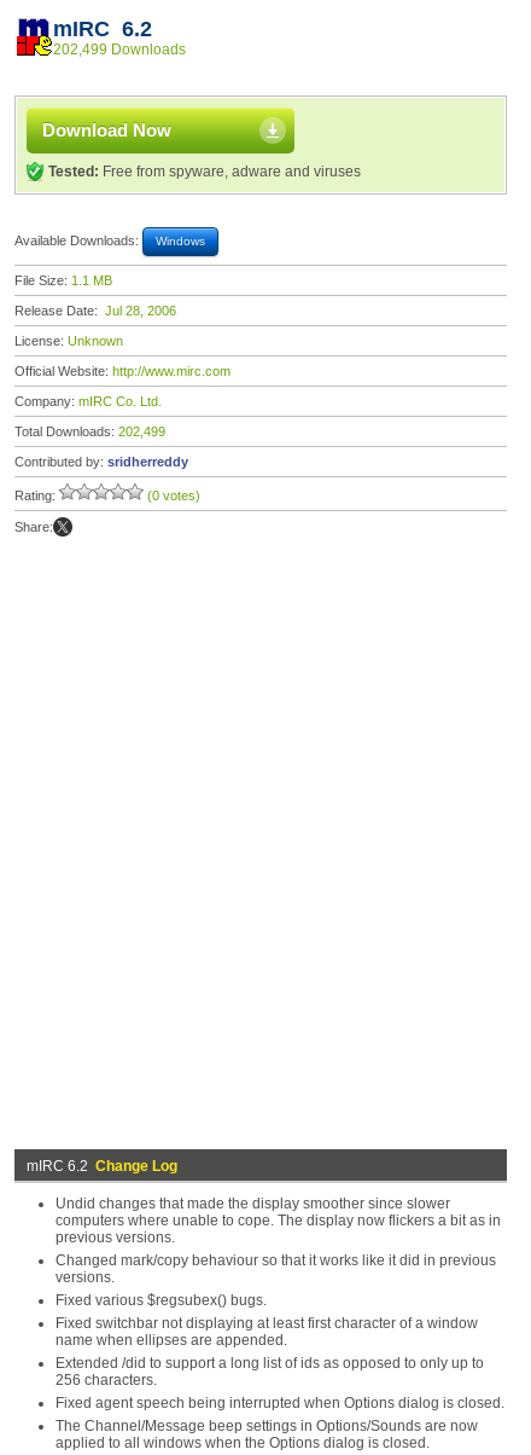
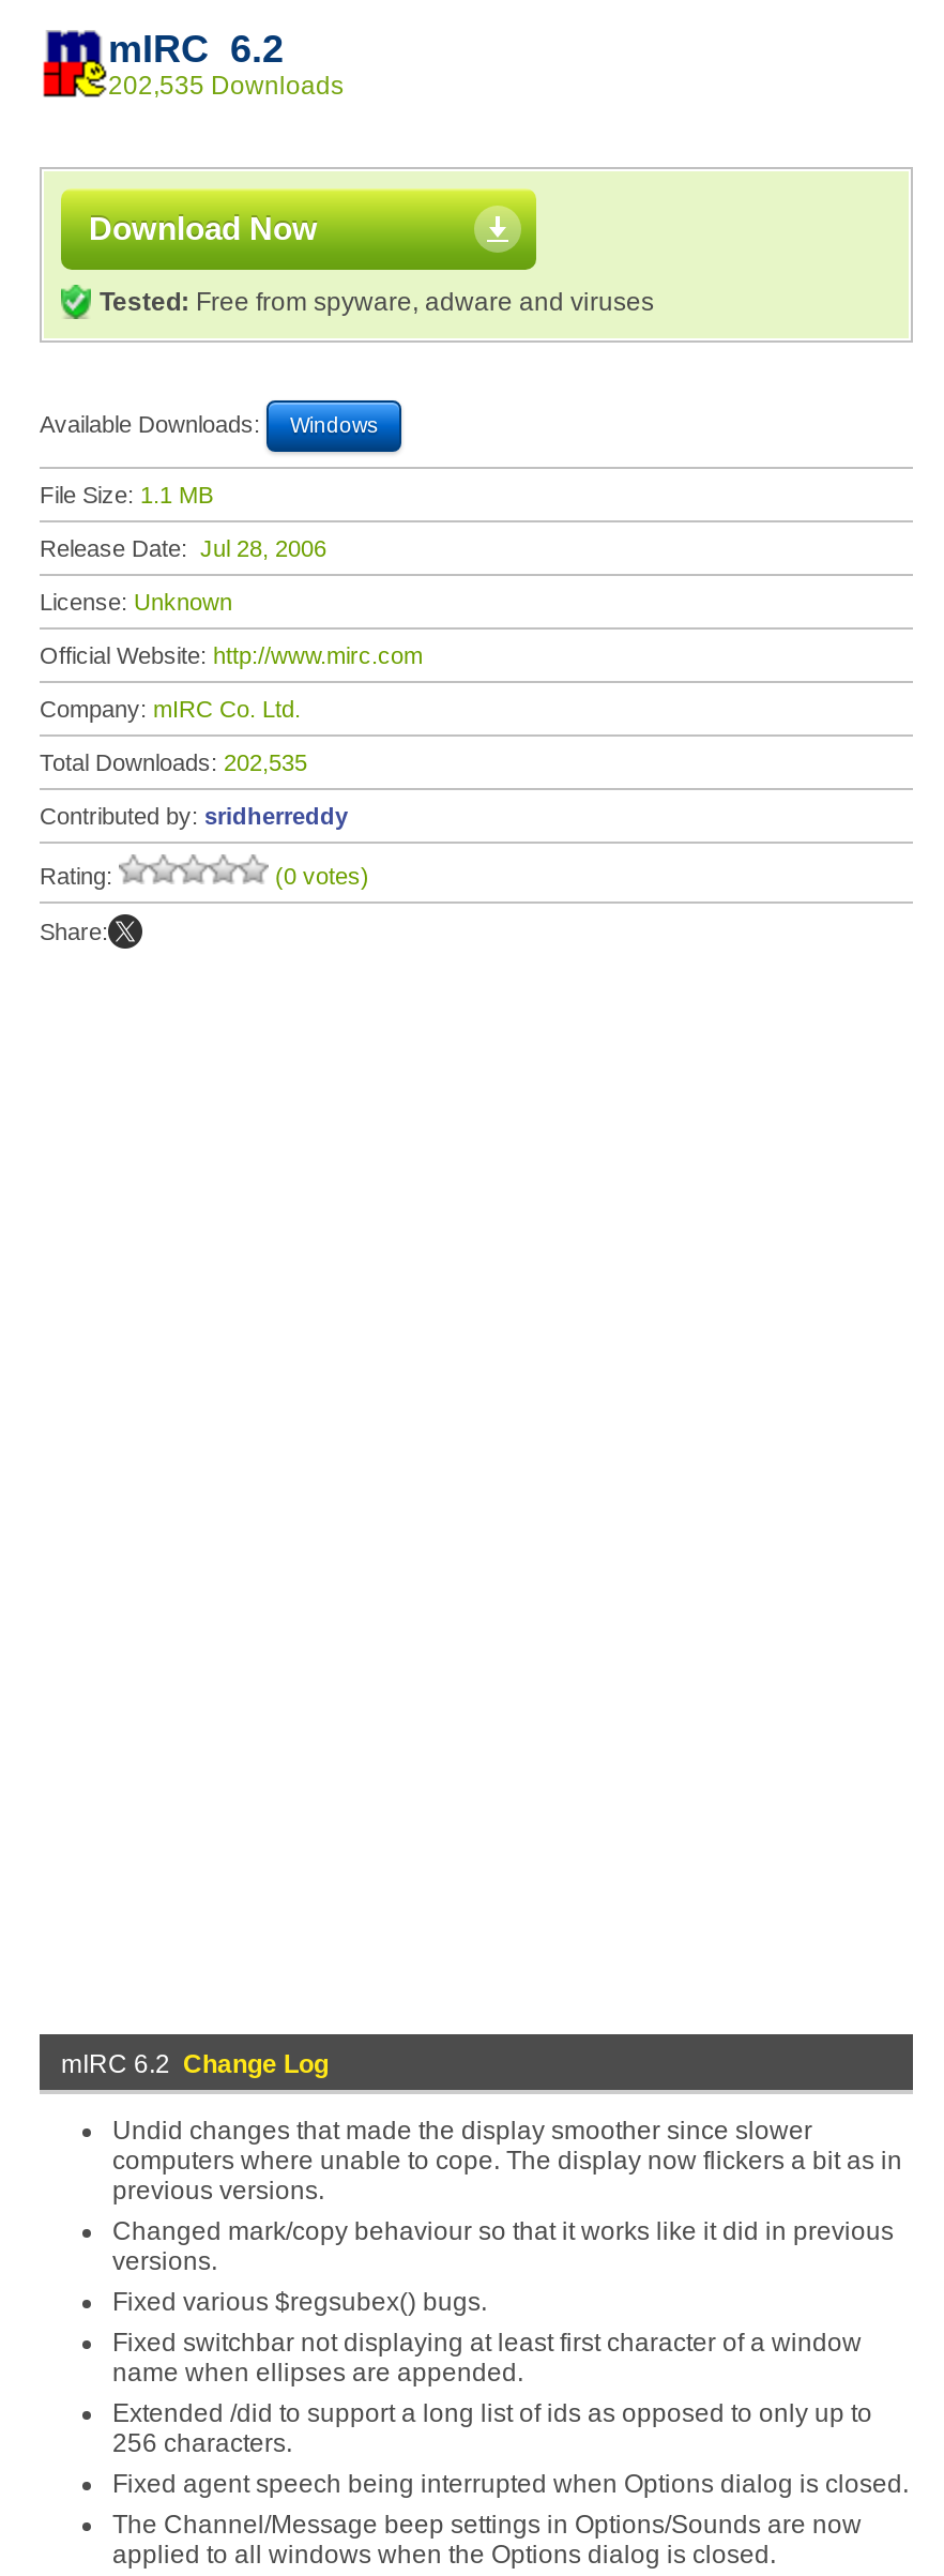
- 202,499 Downloads
+ 202,535 Downloads

- Total Downloads: 202,499
+ Total Downloads: 202,535
